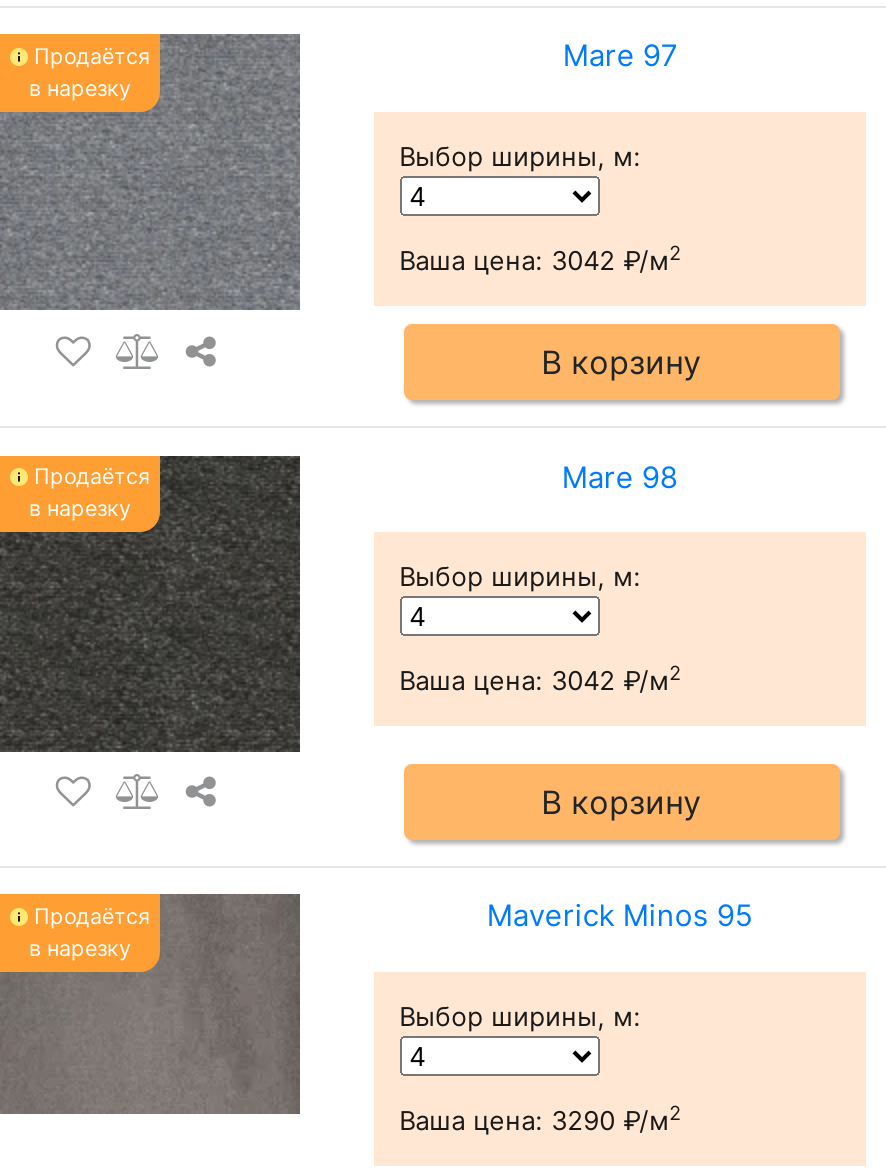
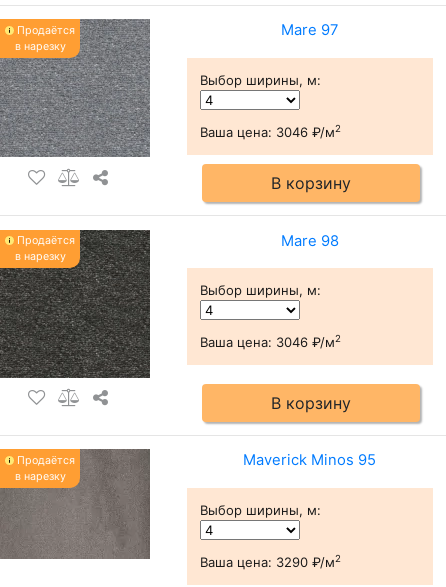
- Ваша цена: 3042 ₽/м2
+ Ваша цена: 3046 ₽/м2

- Ваша цена: 3042 ₽/м2
+ Ваша цена: 3046 ₽/м2
